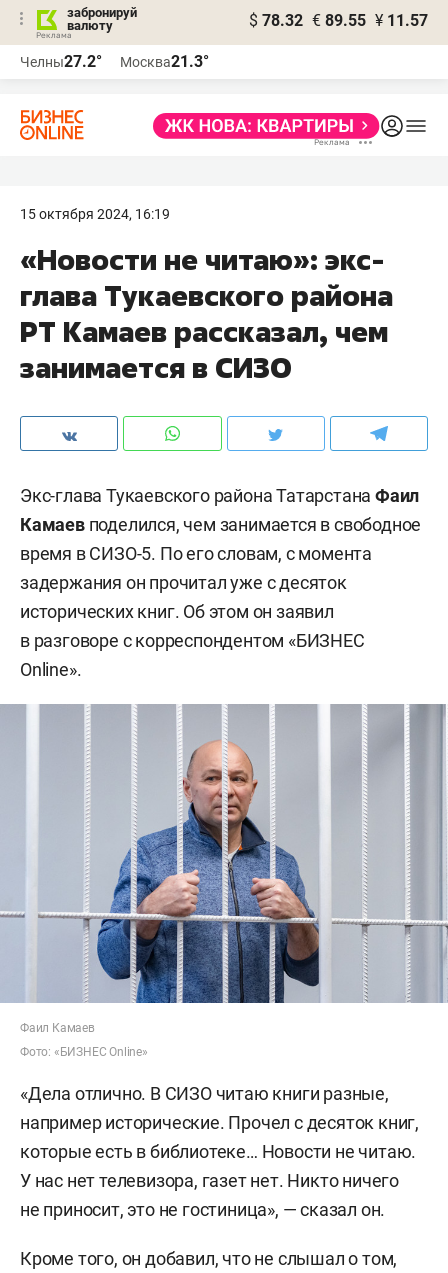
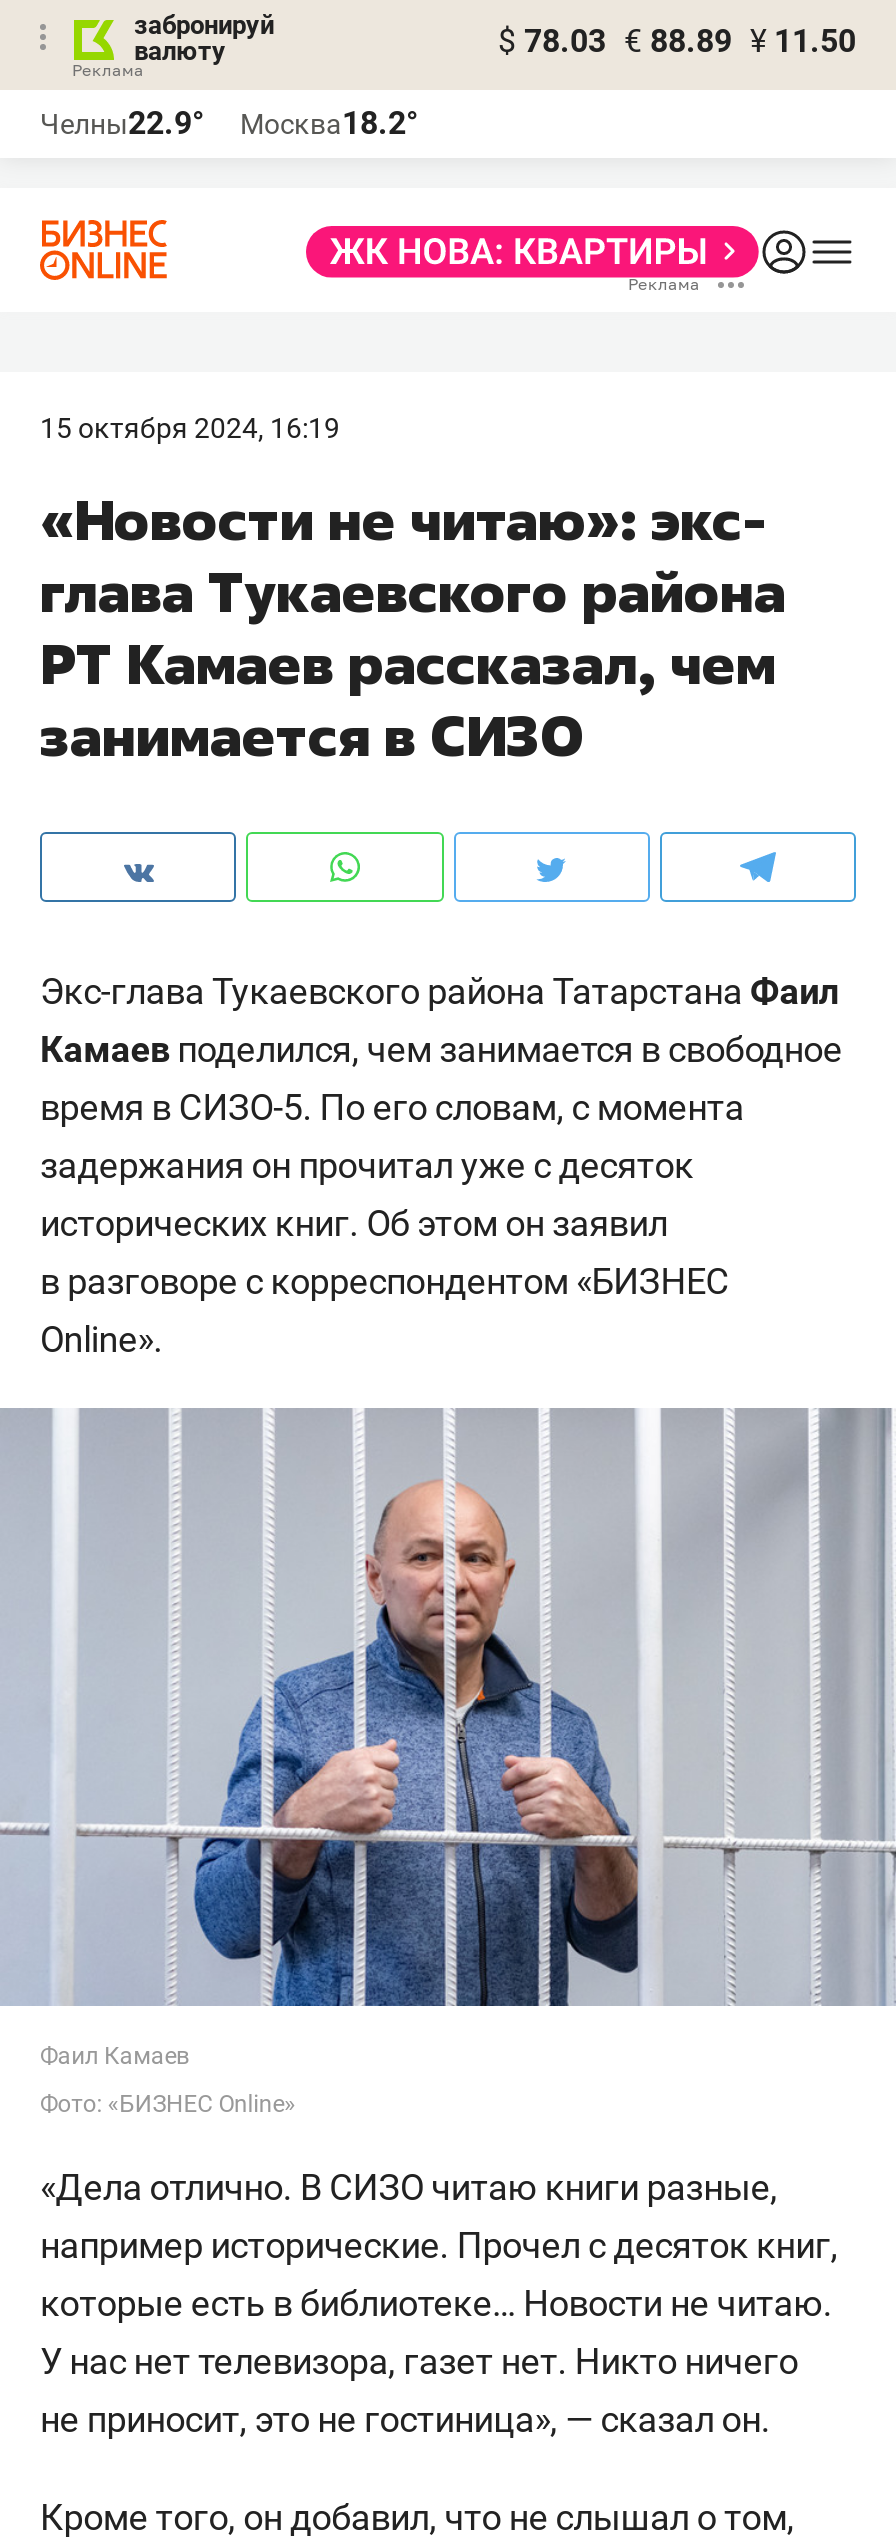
- $ 78.32 € 89.55 ¥ 11.57
+ $ 78.03 € 88.89 ¥ 11.50

- Челны27.2°
+ Челны22.9°

- Москва21.3°
+ Москва18.2°
